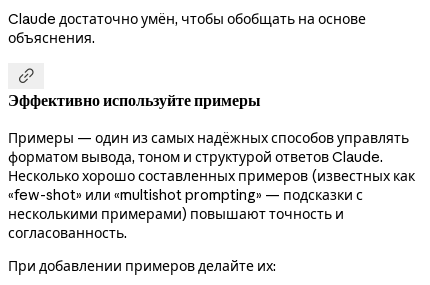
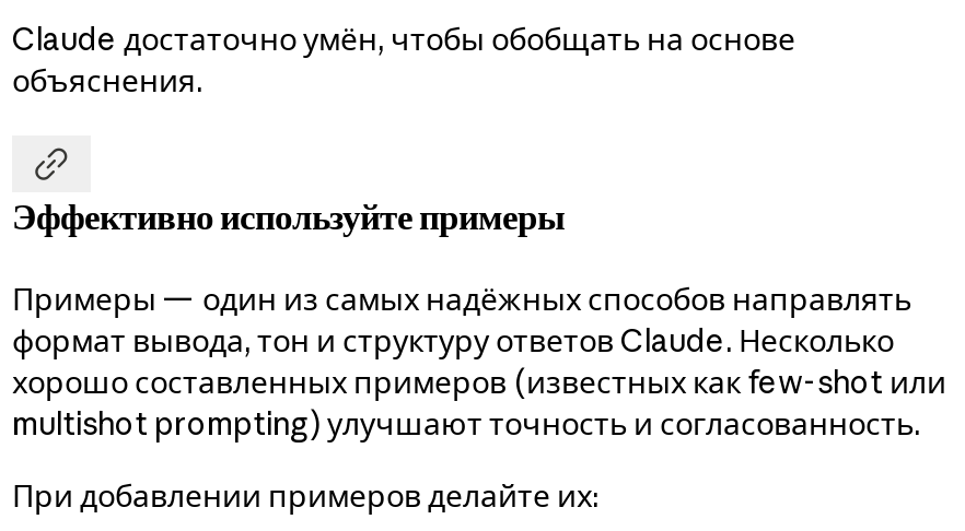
- Примеры — один из самых надёжных способов управлять
- форматом вывода, тоном и структурой ответов Claude.
- Несколько хорошо составленных примеров (известных как
- «few-shot» или «multishot prompting» — подсказки с
- несколькими примерами) повышают точность и
- согласованность.
+ Примеры — один из самых надёжных способов направлять
+ формат вывода, тон и структуру ответов Claude. Несколько
+ хорошо составленных примеров (известных как few-shot или
+ multishot prompting) улучшают точность и согласованность.
